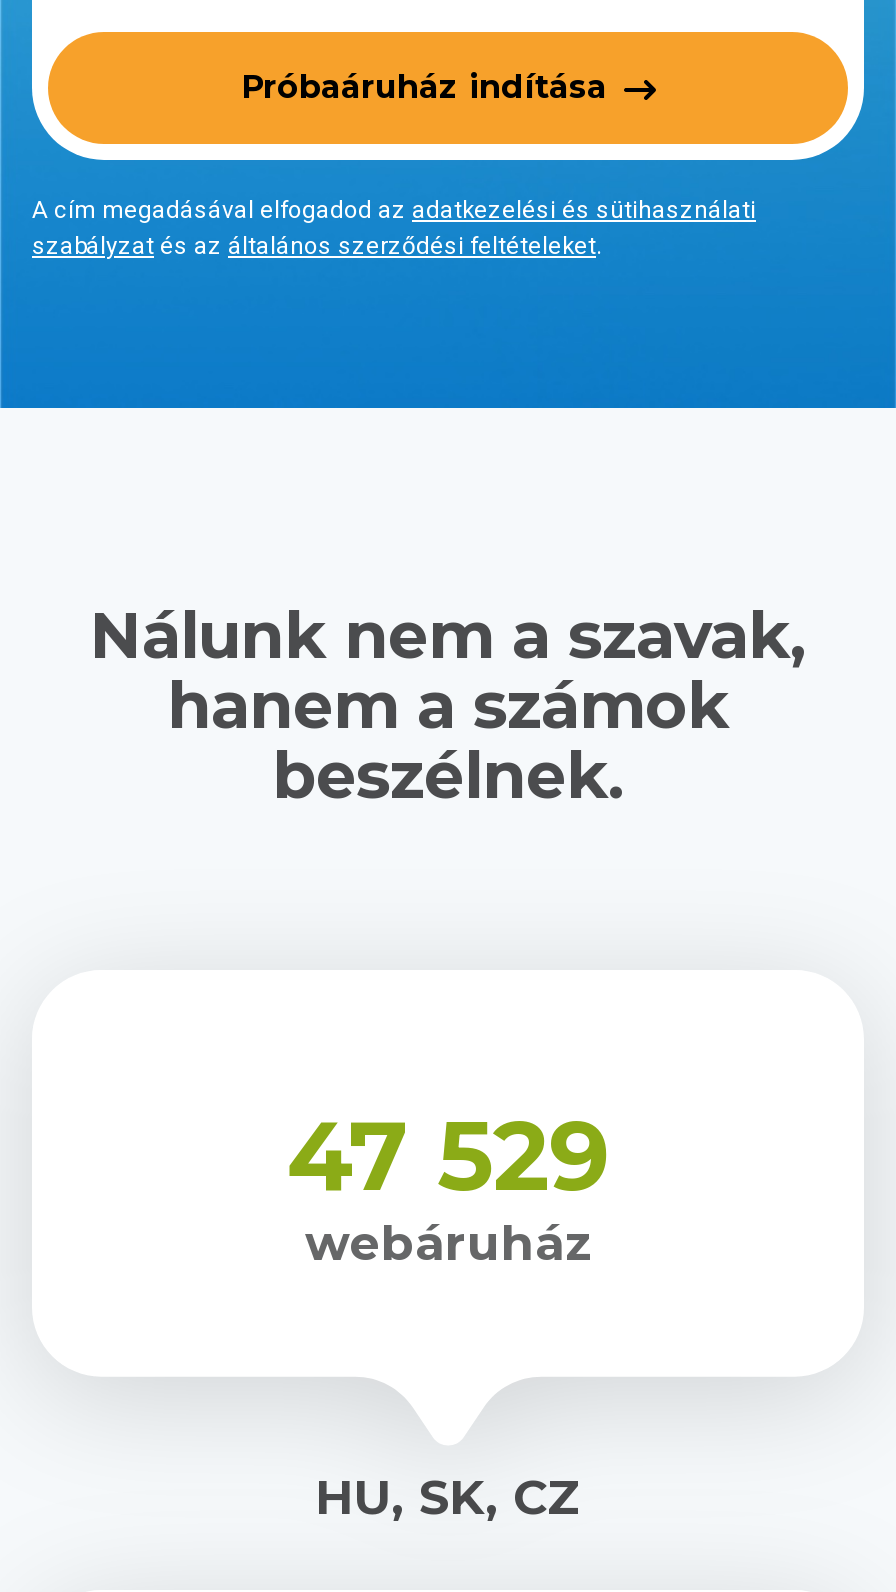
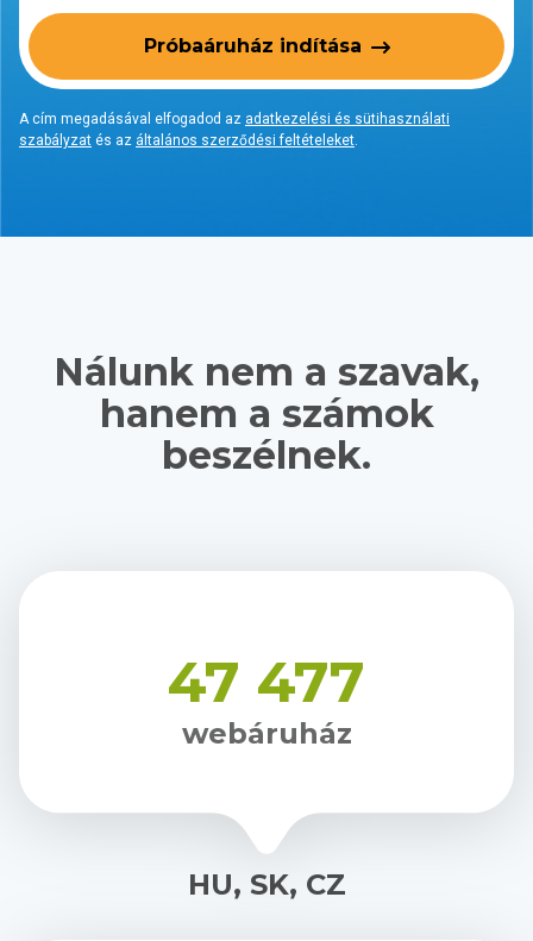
- 47 529
+ 47 477
